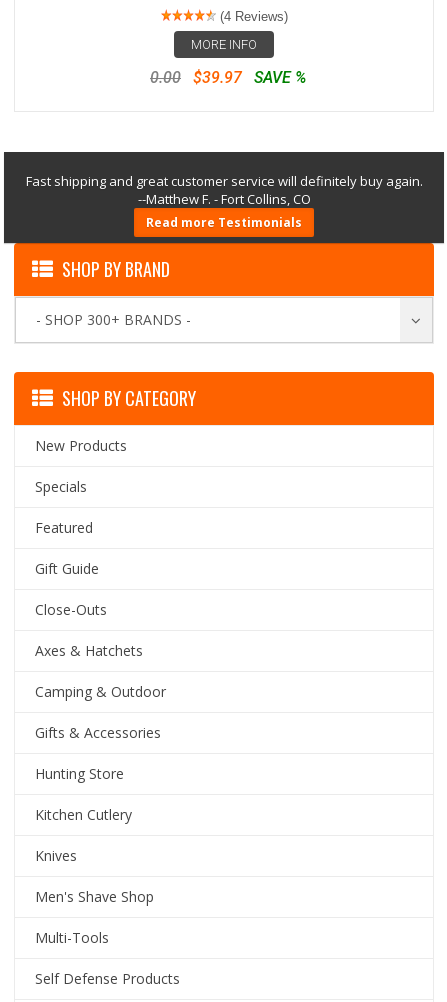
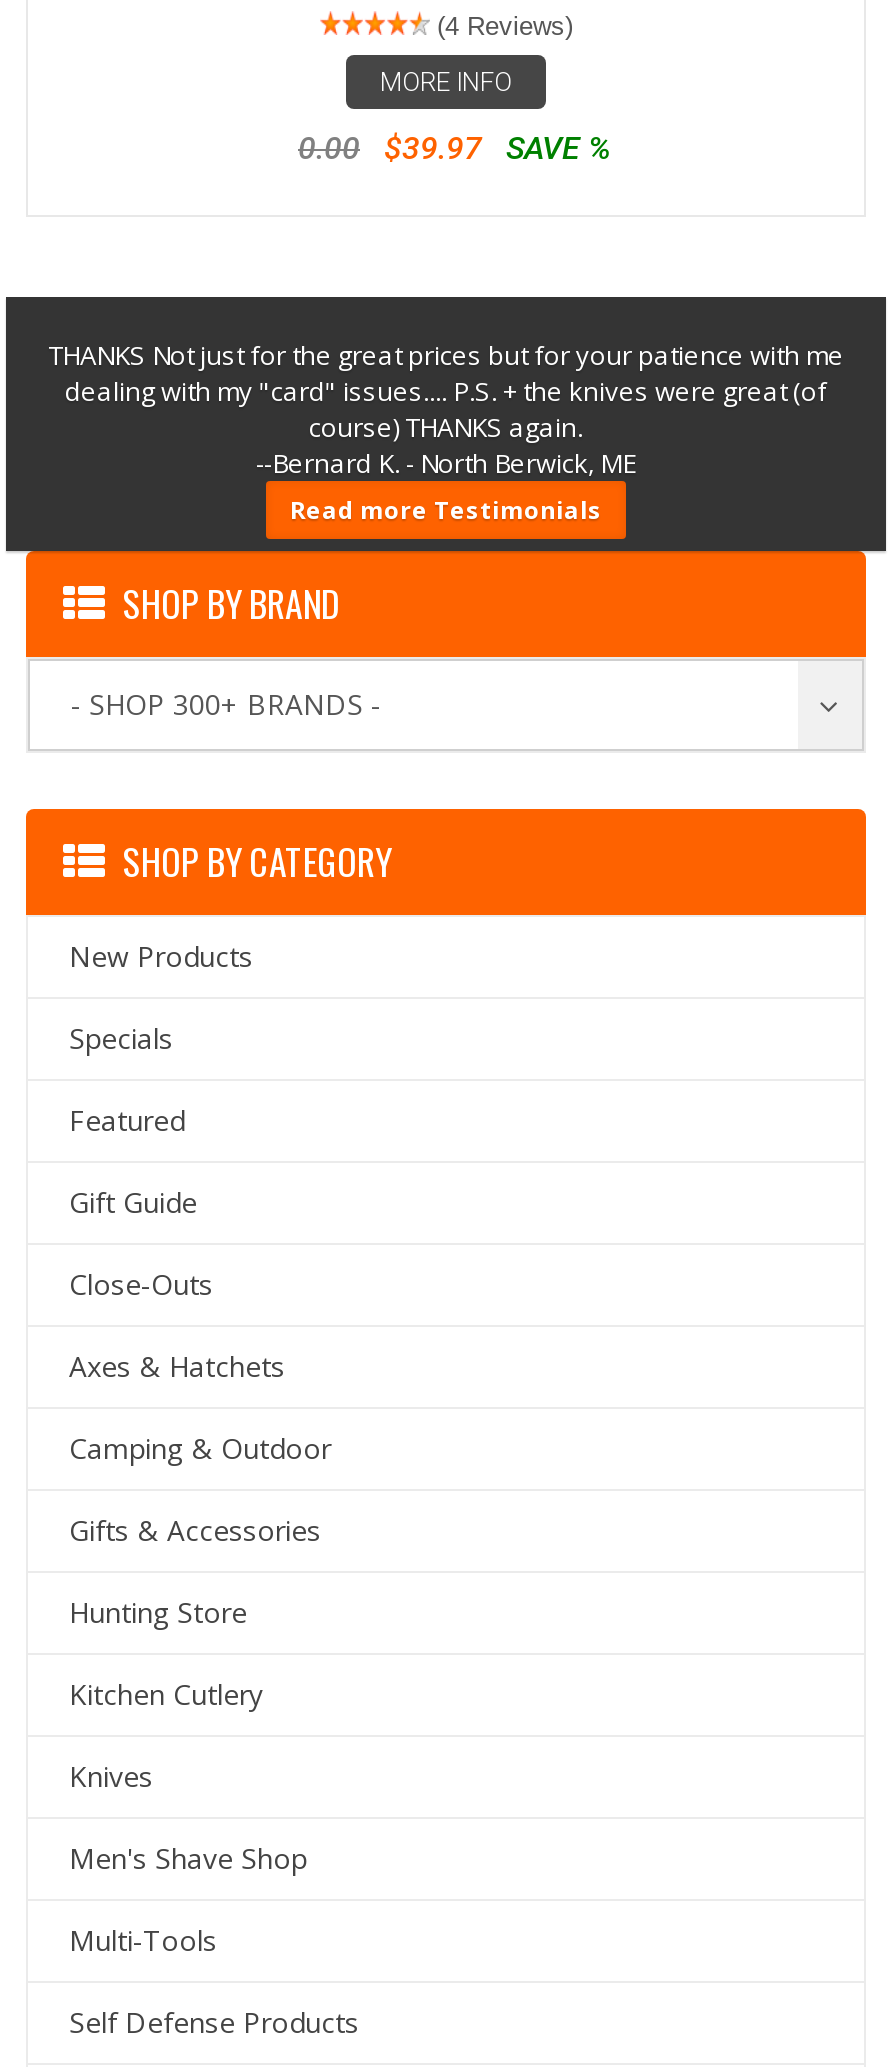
- Fast shipping and great customer service will definitely buy again.
- --Matthew F. - Fort Collins, CO
+ THANKS Not just for the great prices but for your patience with me
+ dealing with my "card" issues.... P.S. + the knives were great (of
+ course) THANKS again.
+ --Bernard K. - North Berwick, ME
